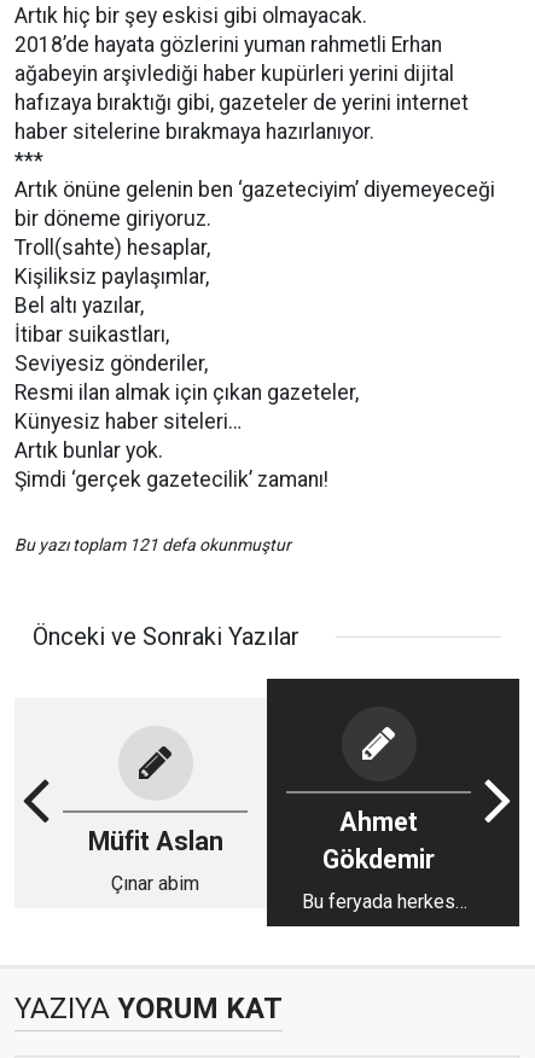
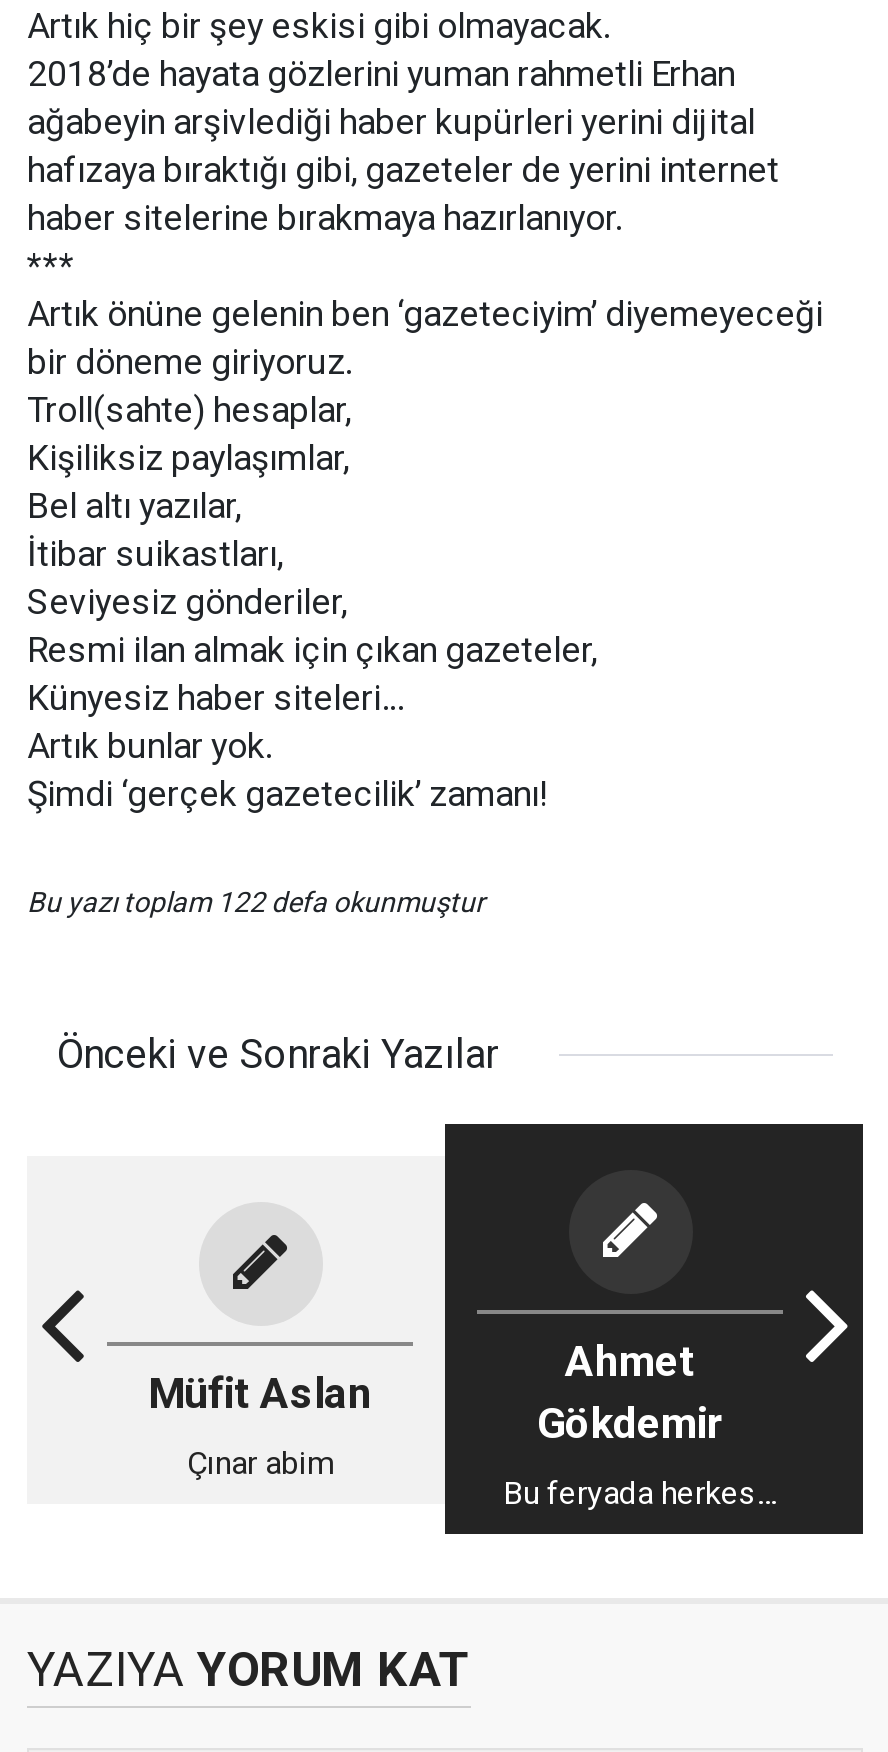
- Bu yazı toplam 121 defa okunmuştur
+ Bu yazı toplam 122 defa okunmuştur
